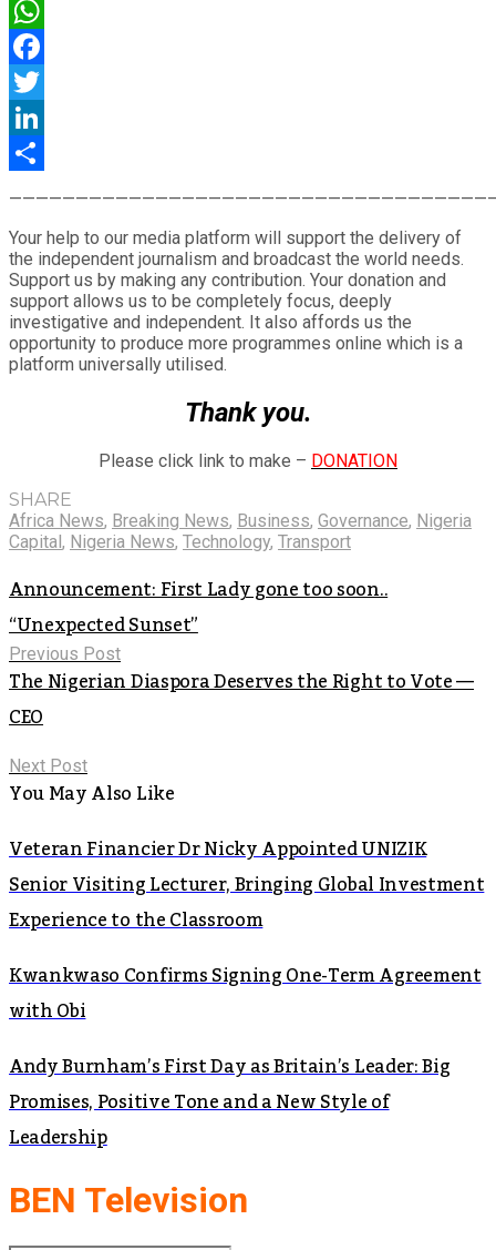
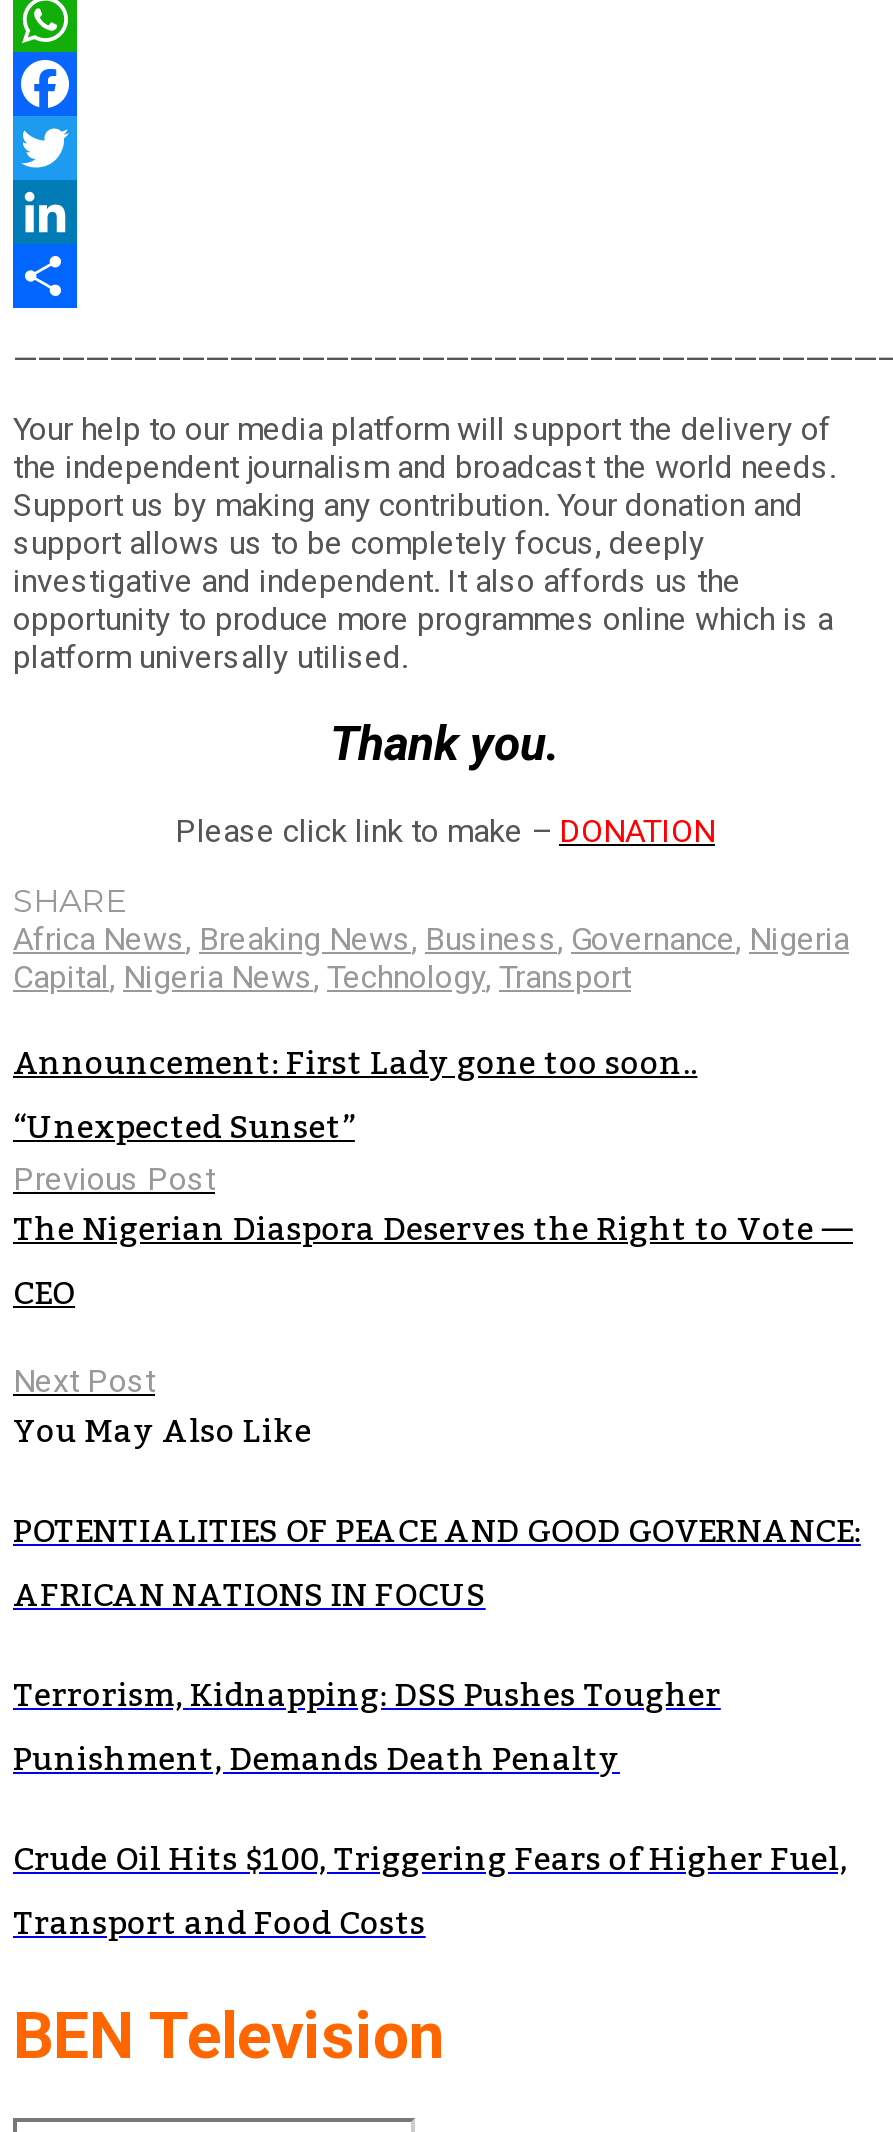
- Veteran Financier Dr Nicky Appointed UNIZIK
- Senior Visiting Lecturer, Bringing Global Investment
- Experience to the Classroom
+ POTENTIALITIES OF PEACE AND GOOD GOVERNANCE:
+ AFRICAN NATIONS IN FOCUS

- Kwankwaso Confirms Signing One-Term Agreement
- with Obi
+ Terrorism, Kidnapping: DSS Pushes Tougher
+ Punishment, Demands Death Penalty

- Andy Burnham’s First Day as Britain’s Leader: Big
- Promises, Positive Tone and a New Style of
- Leadership
+ Crude Oil Hits $100, Triggering Fears of Higher Fuel,
+ Transport and Food Costs
